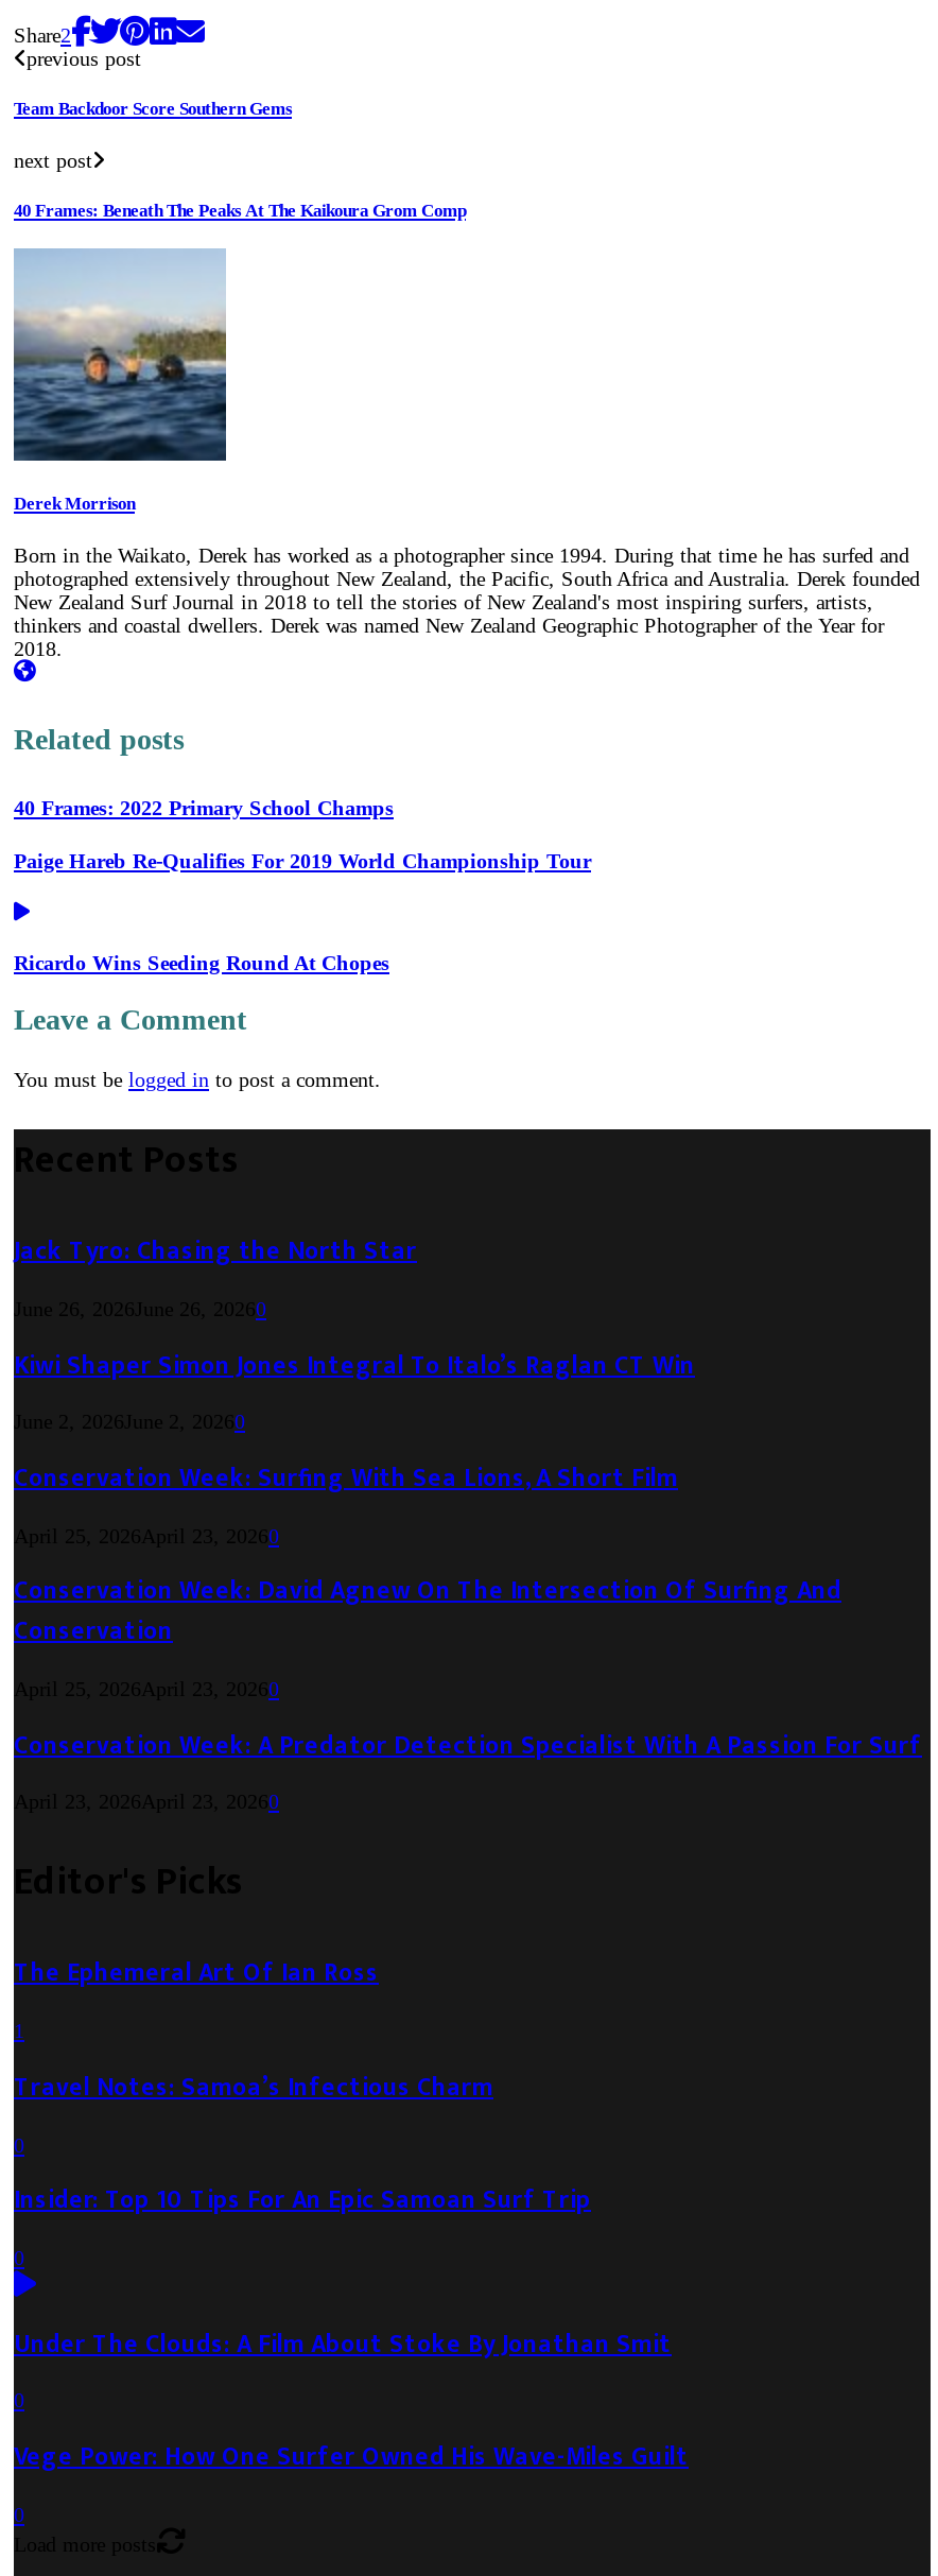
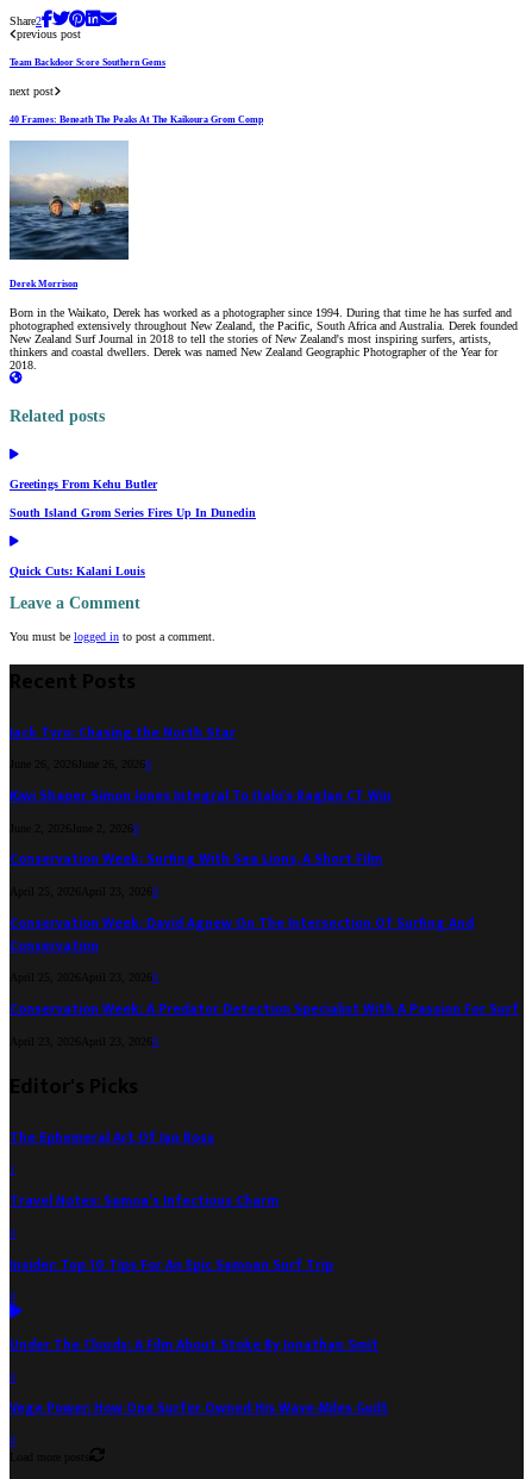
- 40 Frames: 2022 Primary School Champs
+ Greetings From Kehu Butler

- Paige Hareb Re-Qualifies For 2019 World Championship Tour
+ South Island Grom Series Fires Up In Dunedin

- Ricardo Wins Seeding Round At Chopes
+ Quick Cuts: Kalani Louis
